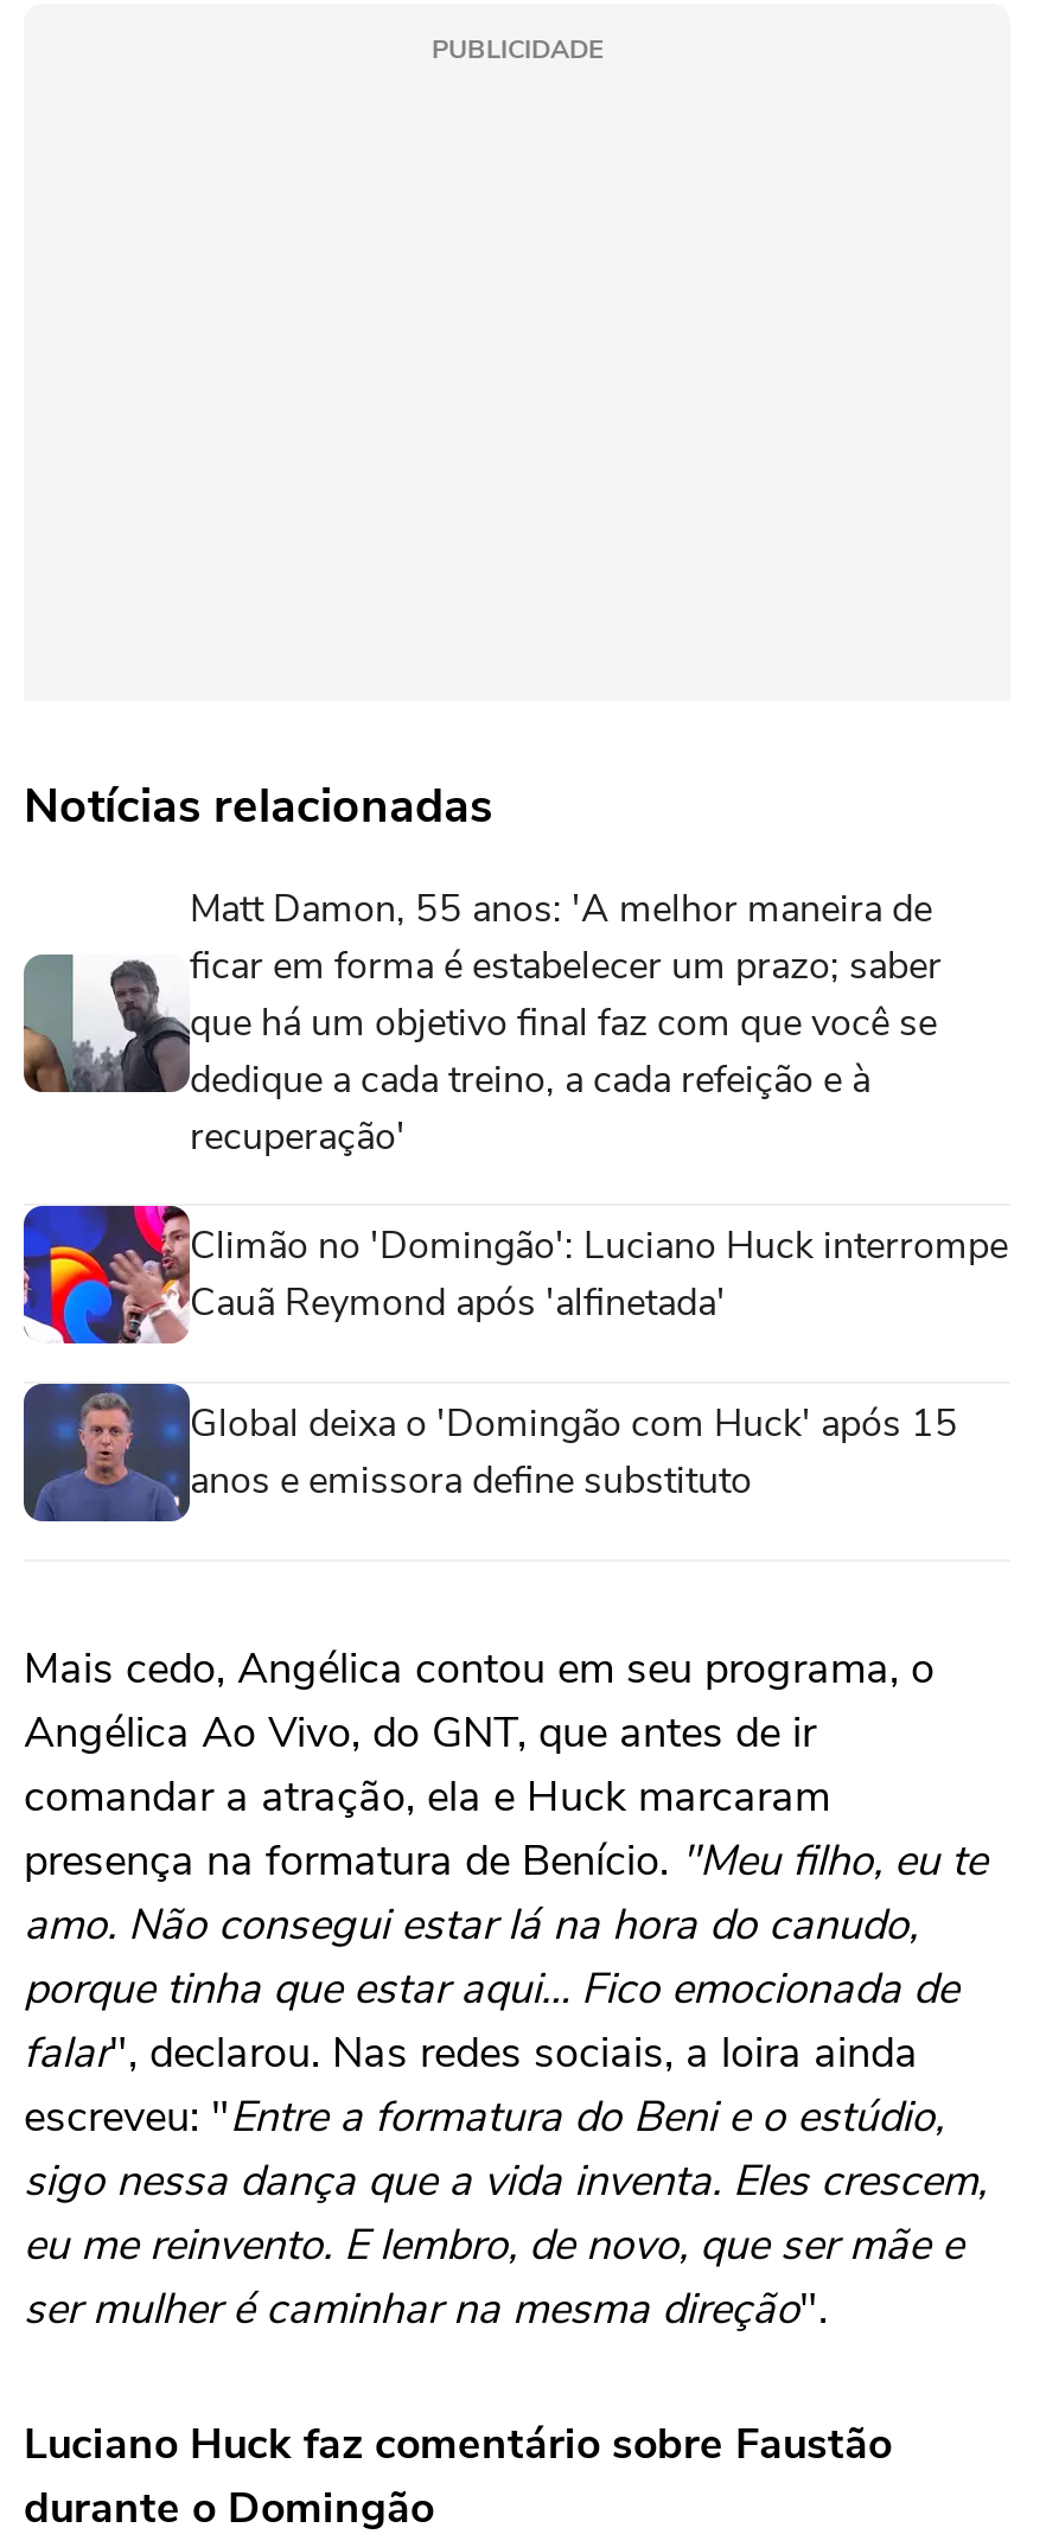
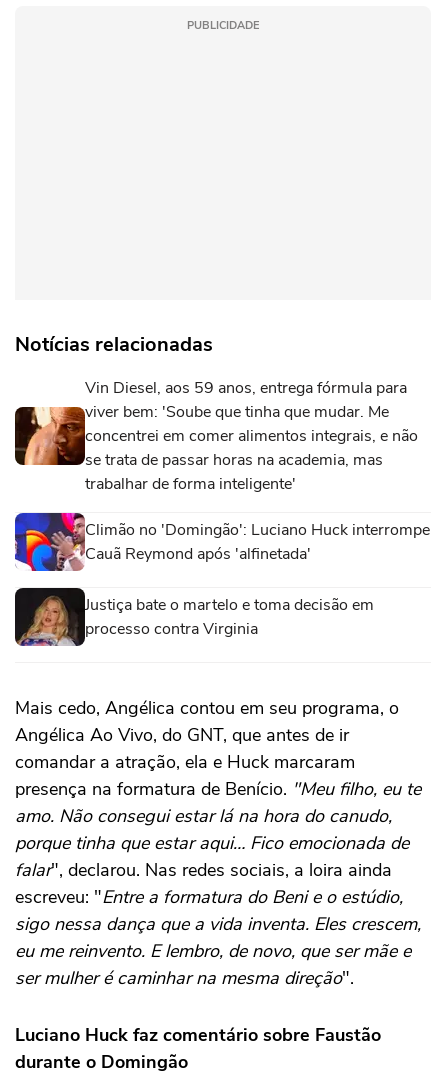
- [image]
- Matt Damon, 55 anos: 'A melhor maneira de
- ficar em forma é estabelecer um prazo; saber
- que há um objetivo final faz com que você se
- dedique a cada treino, a cada refeição e à
- recuperação'
+ [image]
+ Vin Diesel, aos 59 anos, entrega fórmula para
+ viver bem: 'Soube que tinha que mudar. Me
+ concentrei em comer alimentos integrais, e não
+ se trata de passar horas na academia, mas
+ trabalhar de forma inteligente'

- [image]
- Global deixa o 'Domingão com Huck' após 15
- anos e emissora define substituto
+ [image]
+ Justiça bate o martelo e toma decisão em
+ processo contra Virginia
